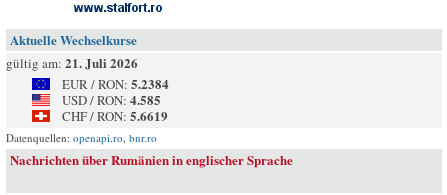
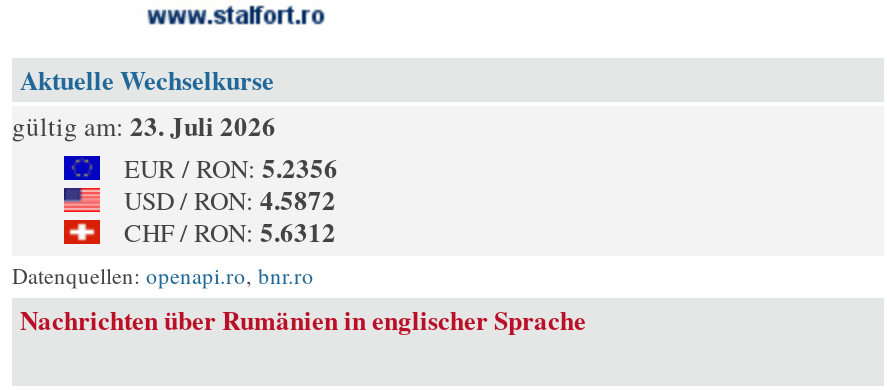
- gültig am: 21. Juli 2026
+ gültig am: 23. Juli 2026

- EUR / RON: 5.2384
+ EUR / RON: 5.2356

- USD / RON: 4.585
+ USD / RON: 4.5872

- CHF / RON: 5.6619
+ CHF / RON: 5.6312
